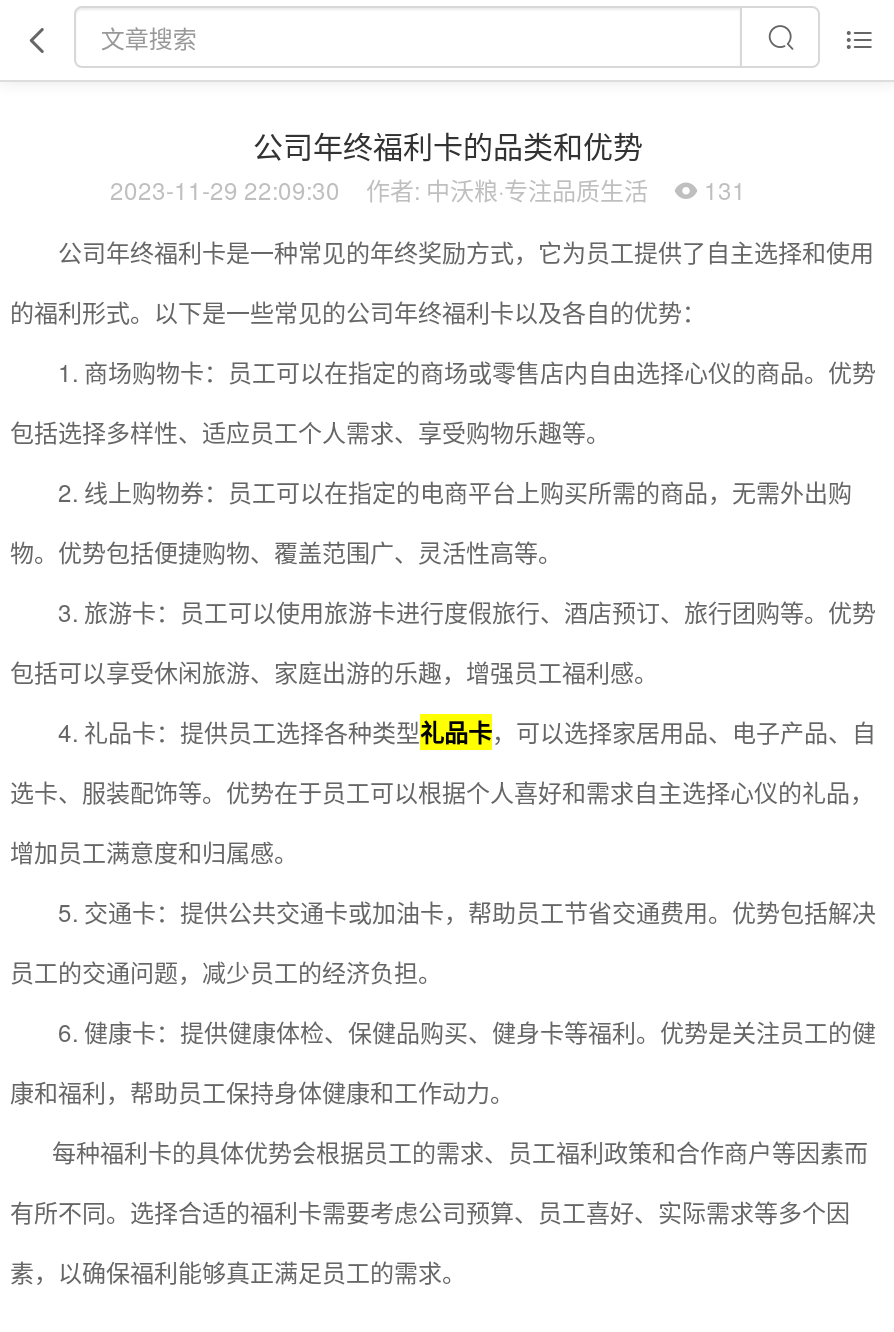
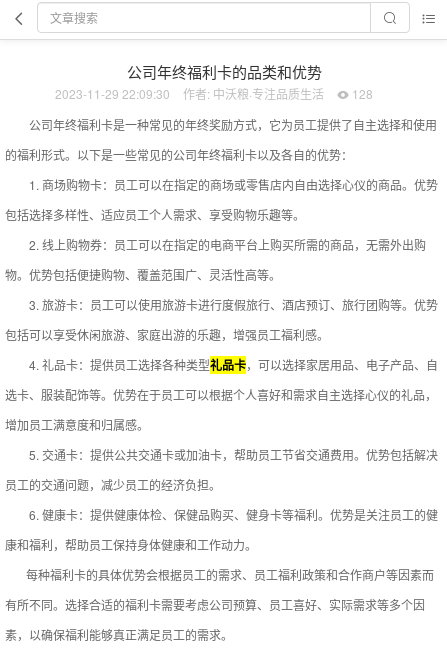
- 2023-11-29 22:09:30 作者: 中沃粮·专注品质生活 131
+ 2023-11-29 22:09:30 作者: 中沃粮·专注品质生活 128
